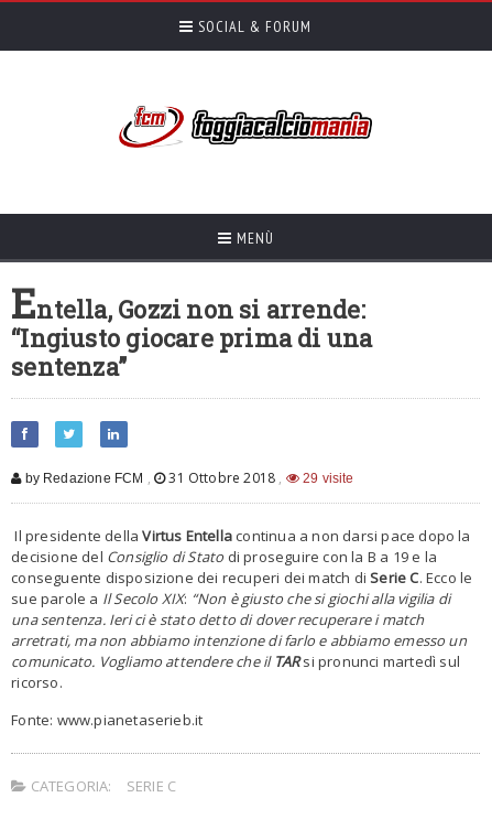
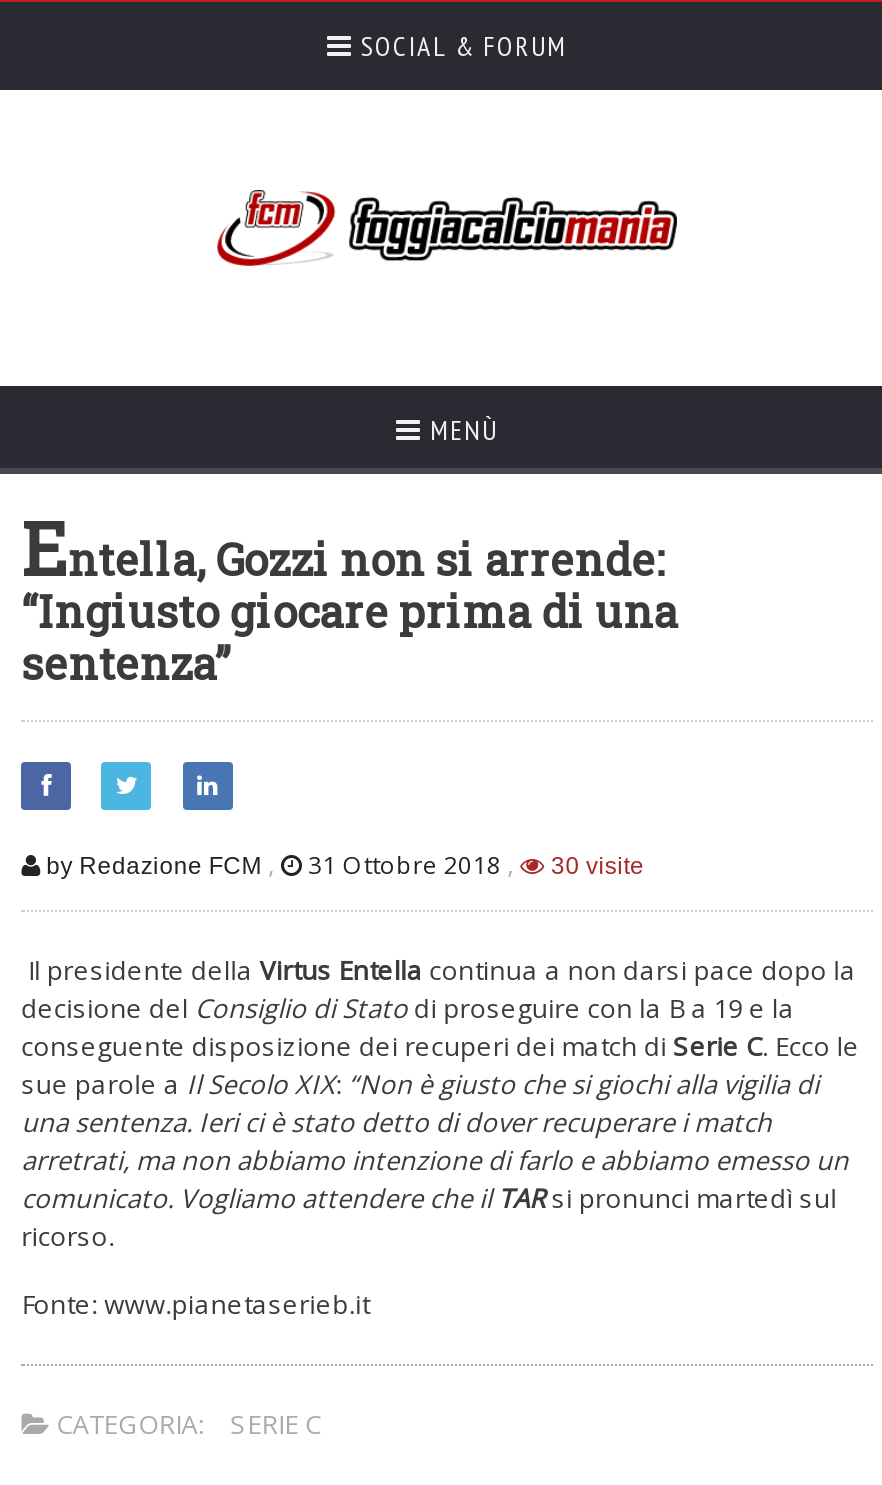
- by Redazione FCM , 31 Ottobre 2018, 29 visite
+ by Redazione FCM , 31 Ottobre 2018, 30 visite
